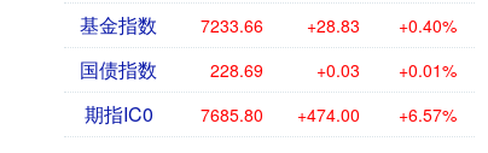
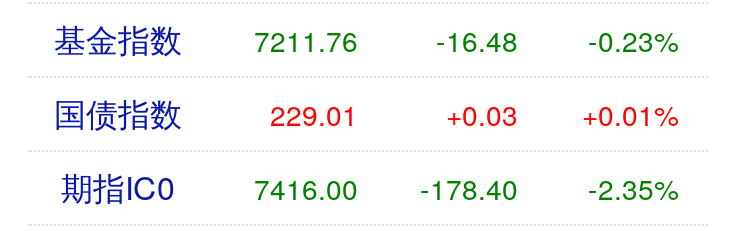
- 7233.66
+ 7211.76

- +28.83
+ -16.48

- +0.40%
+ -0.23%

- 228.69
+ 229.01

- 7685.80
+ 7416.00

- +474.00
+ -178.40

- +6.57%
+ -2.35%
